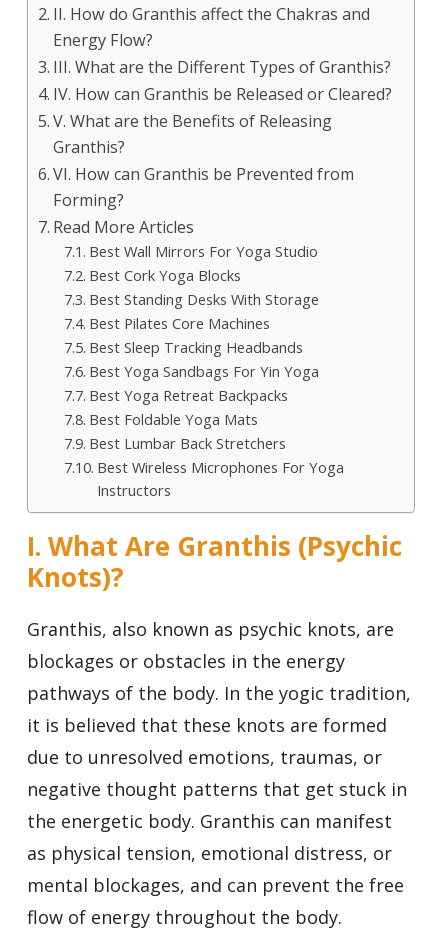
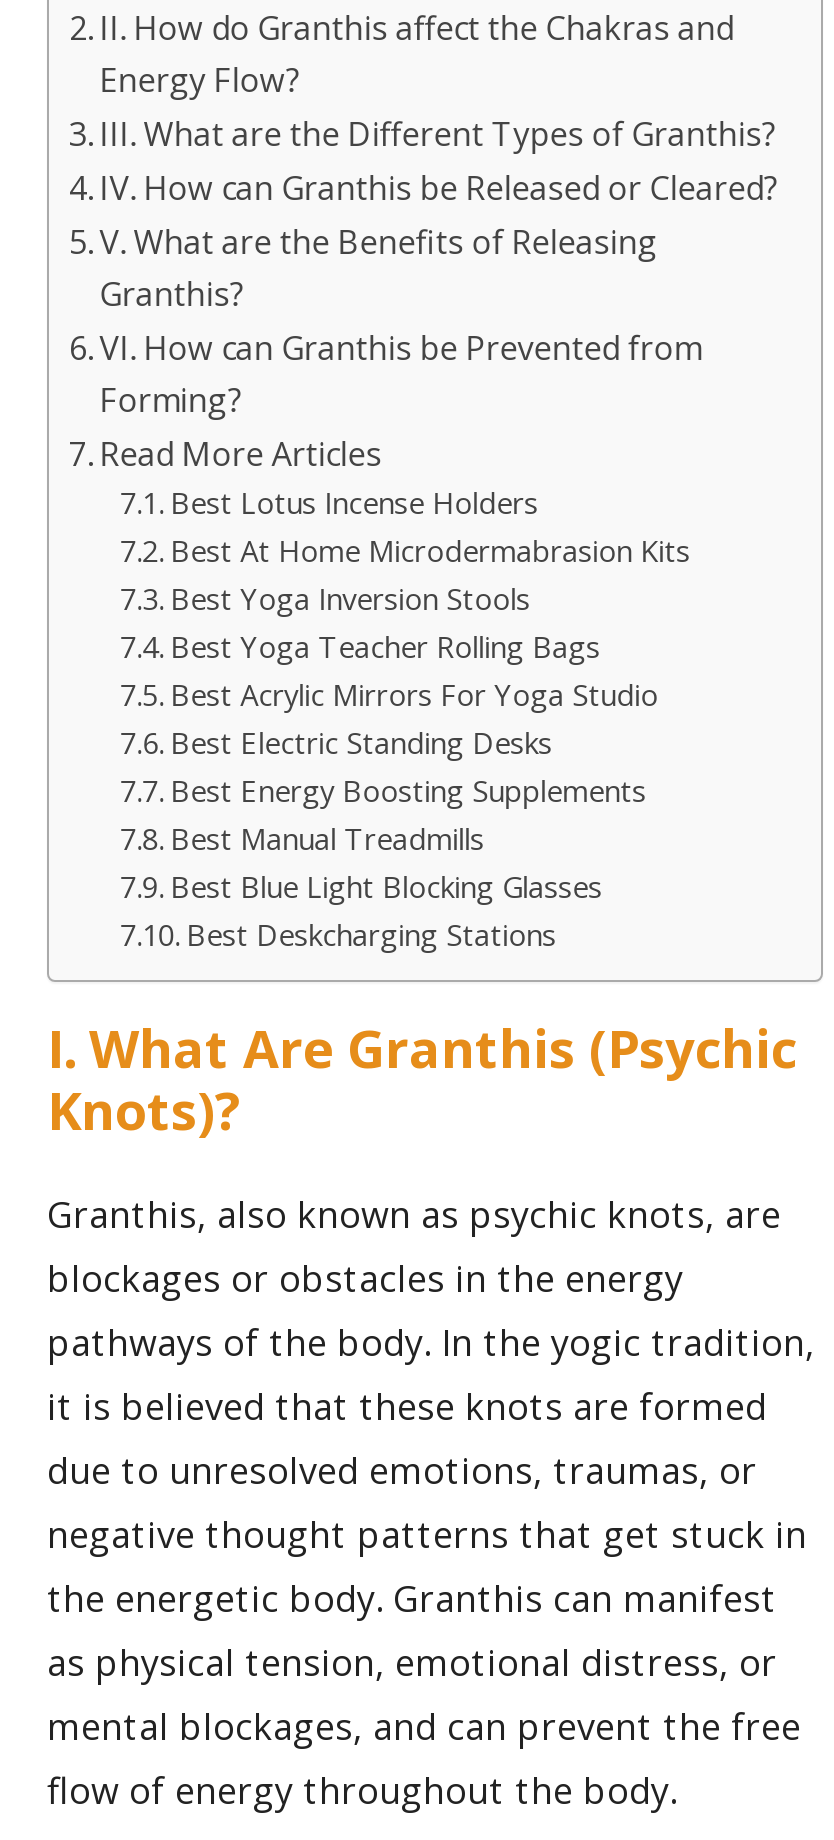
- Best Wall Mirrors For Yoga Studio
- Best Cork Yoga Blocks
- Best Standing Desks With Storage
- Best Pilates Core Machines
- Best Sleep Tracking Headbands
- Best Yoga Sandbags For Yin Yoga
- Best Yoga Retreat Backpacks
- Best Foldable Yoga Mats
- Best Lumbar Back Stretchers
- Best Wireless Microphones For Yoga
- Instructors
+ Best Lotus Incense Holders
+ Best At Home Microdermabrasion Kits
+ Best Yoga Inversion Stools
+ Best Yoga Teacher Rolling Bags
+ Best Acrylic Mirrors For Yoga Studio
+ Best Electric Standing Desks
+ Best Energy Boosting Supplements
+ Best Manual Treadmills
+ Best Blue Light Blocking Glasses
+ Best Deskcharging Stations
